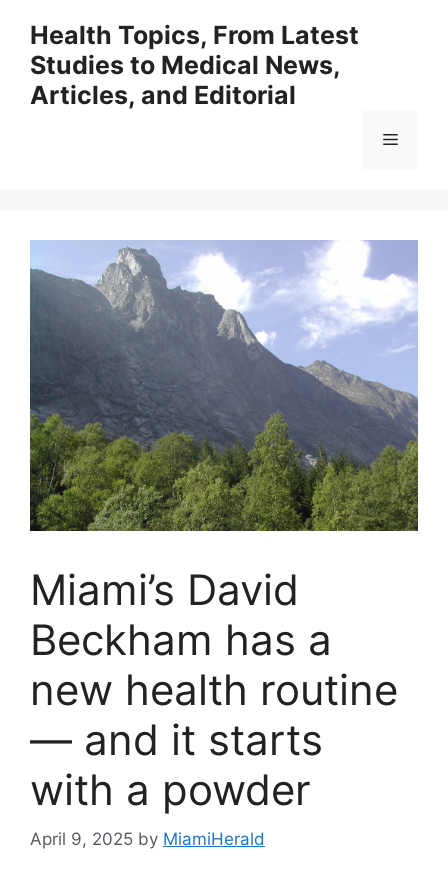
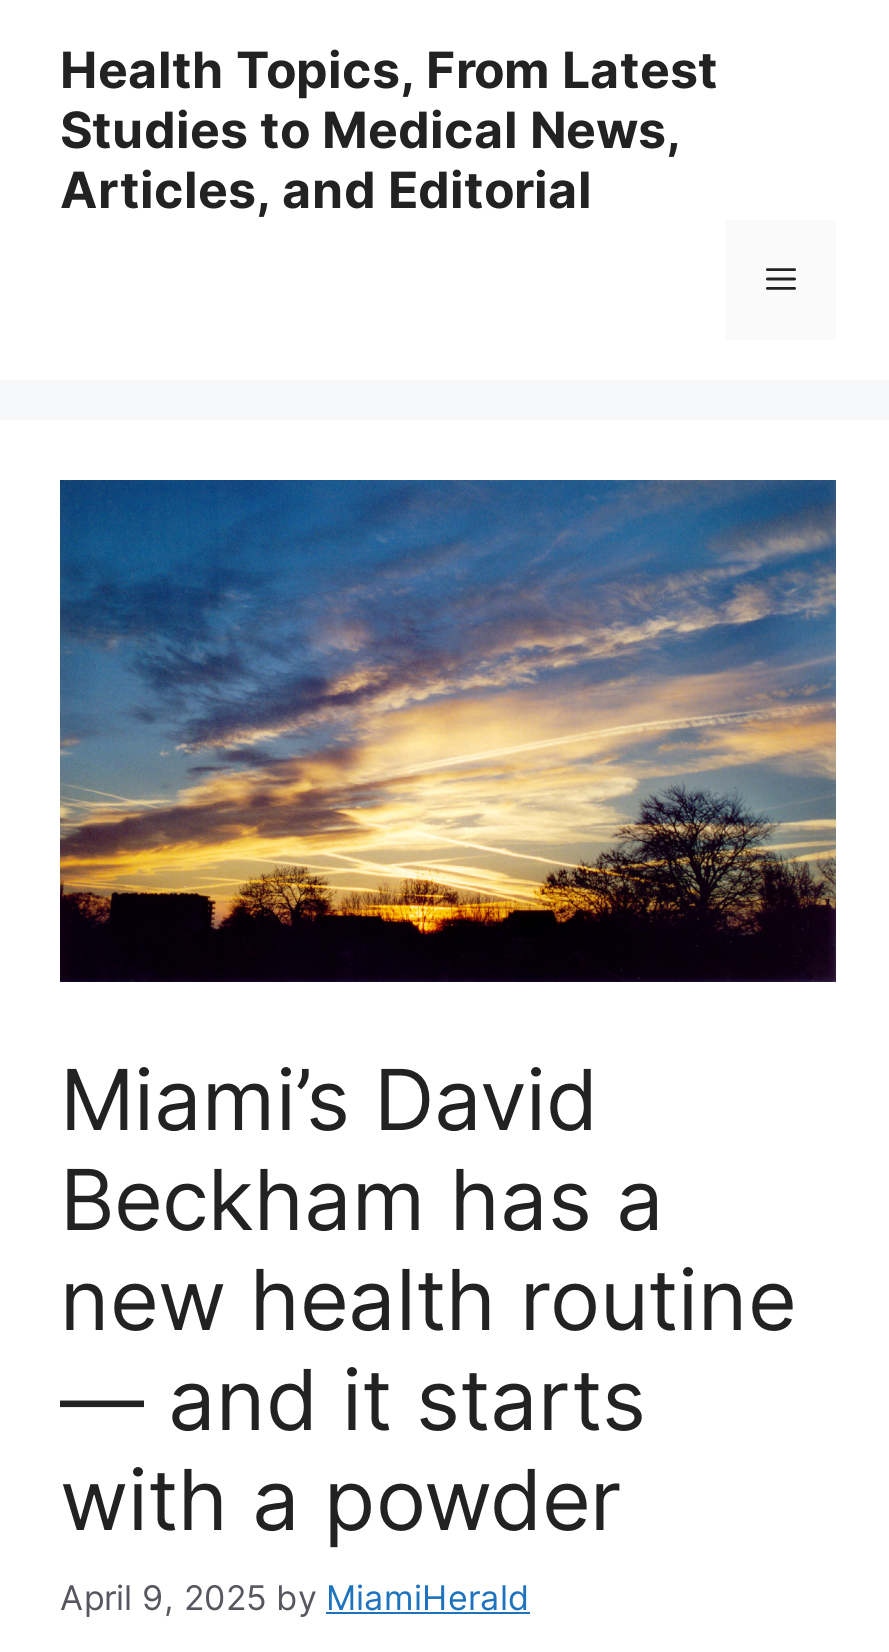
- [image]
+ [image]
